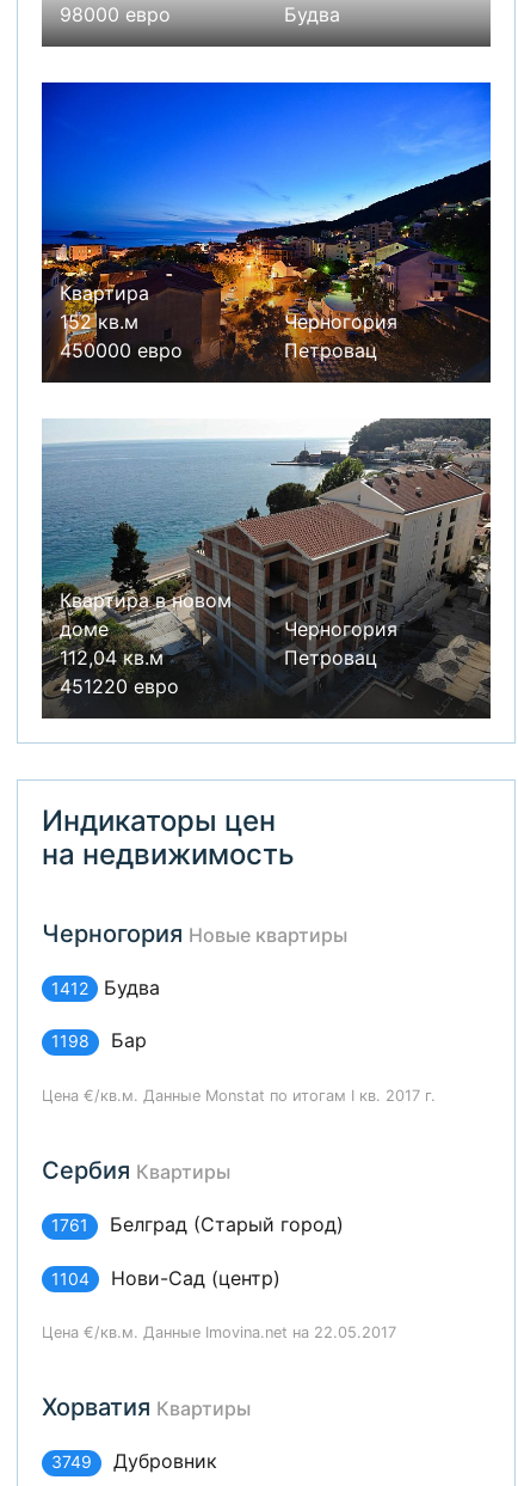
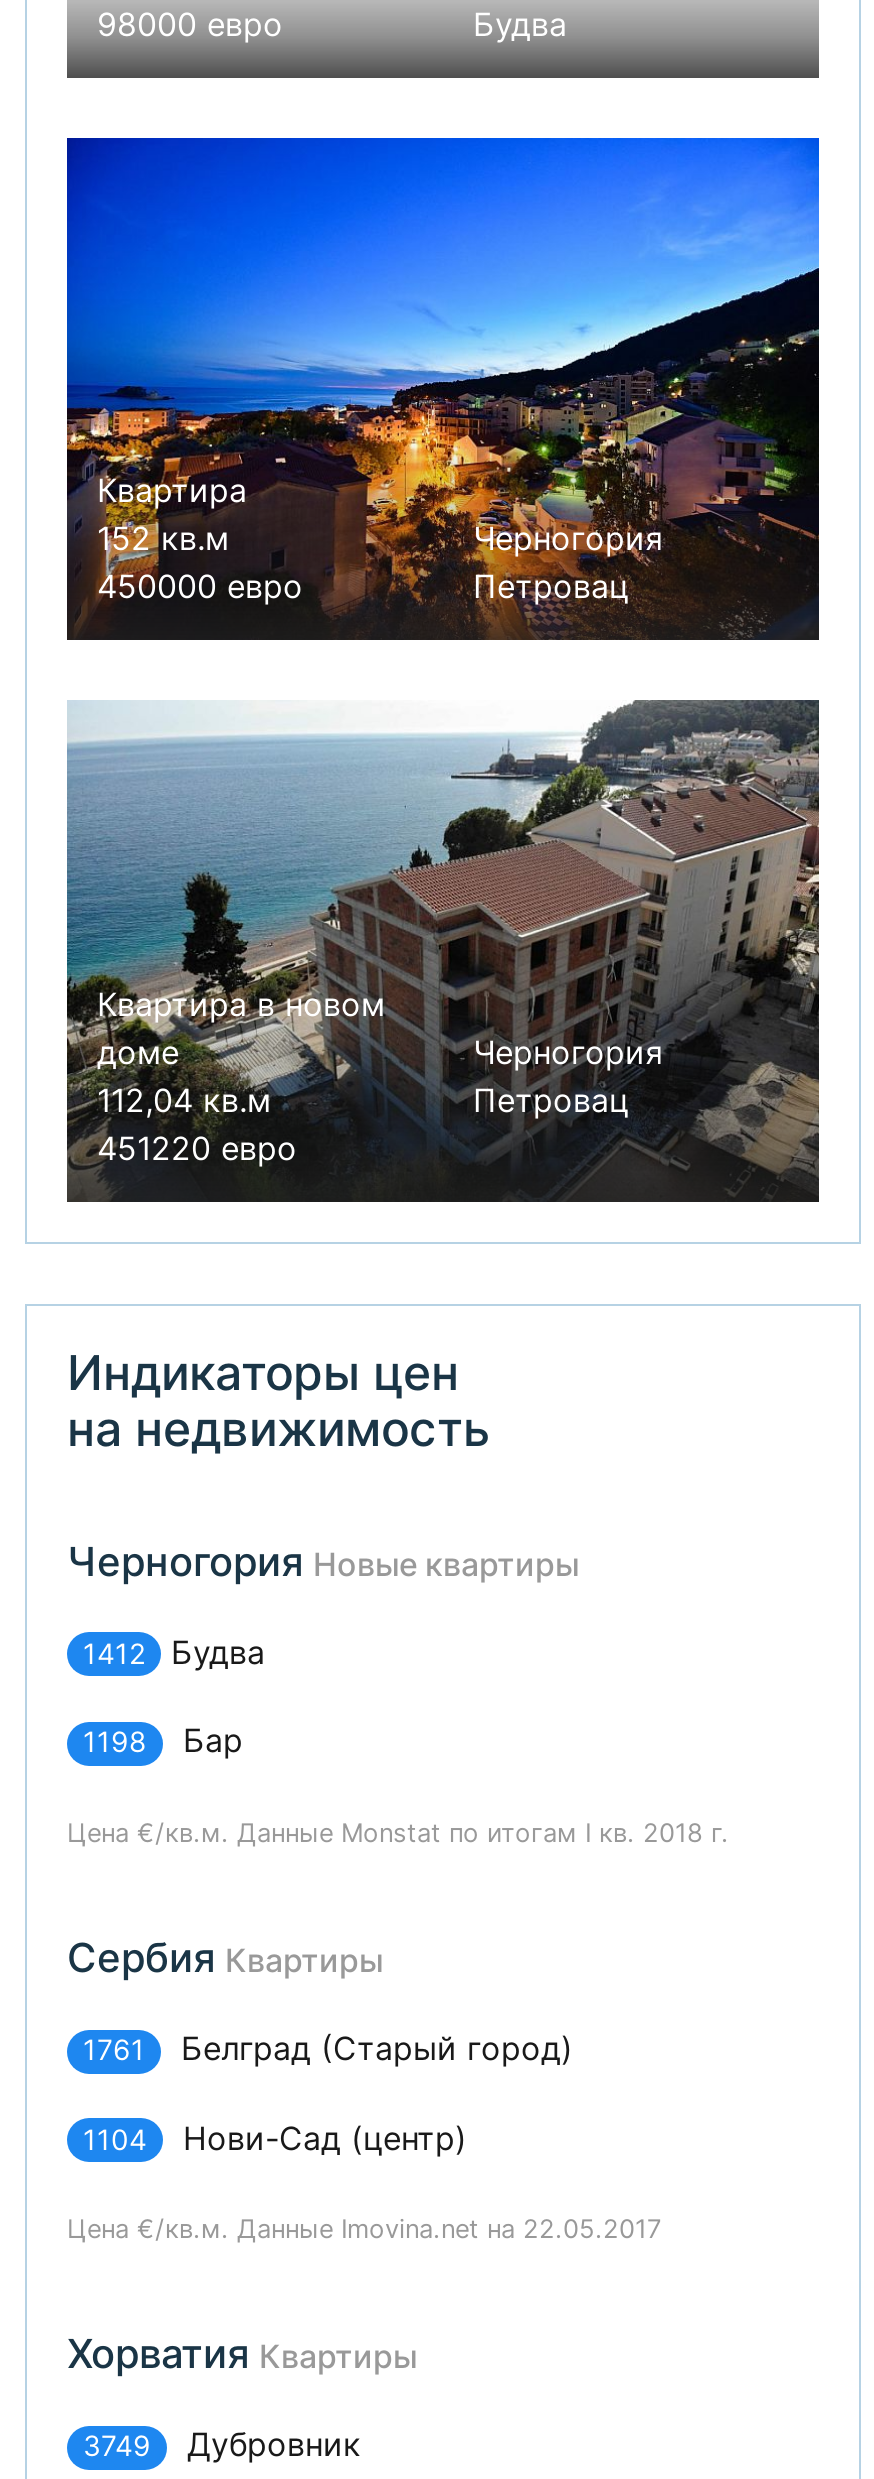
- Цена €/кв.м. Данные Monstat по итогам I кв. 2017 г.
+ Цена €/кв.м. Данные Monstat по итогам I кв. 2018 г.
